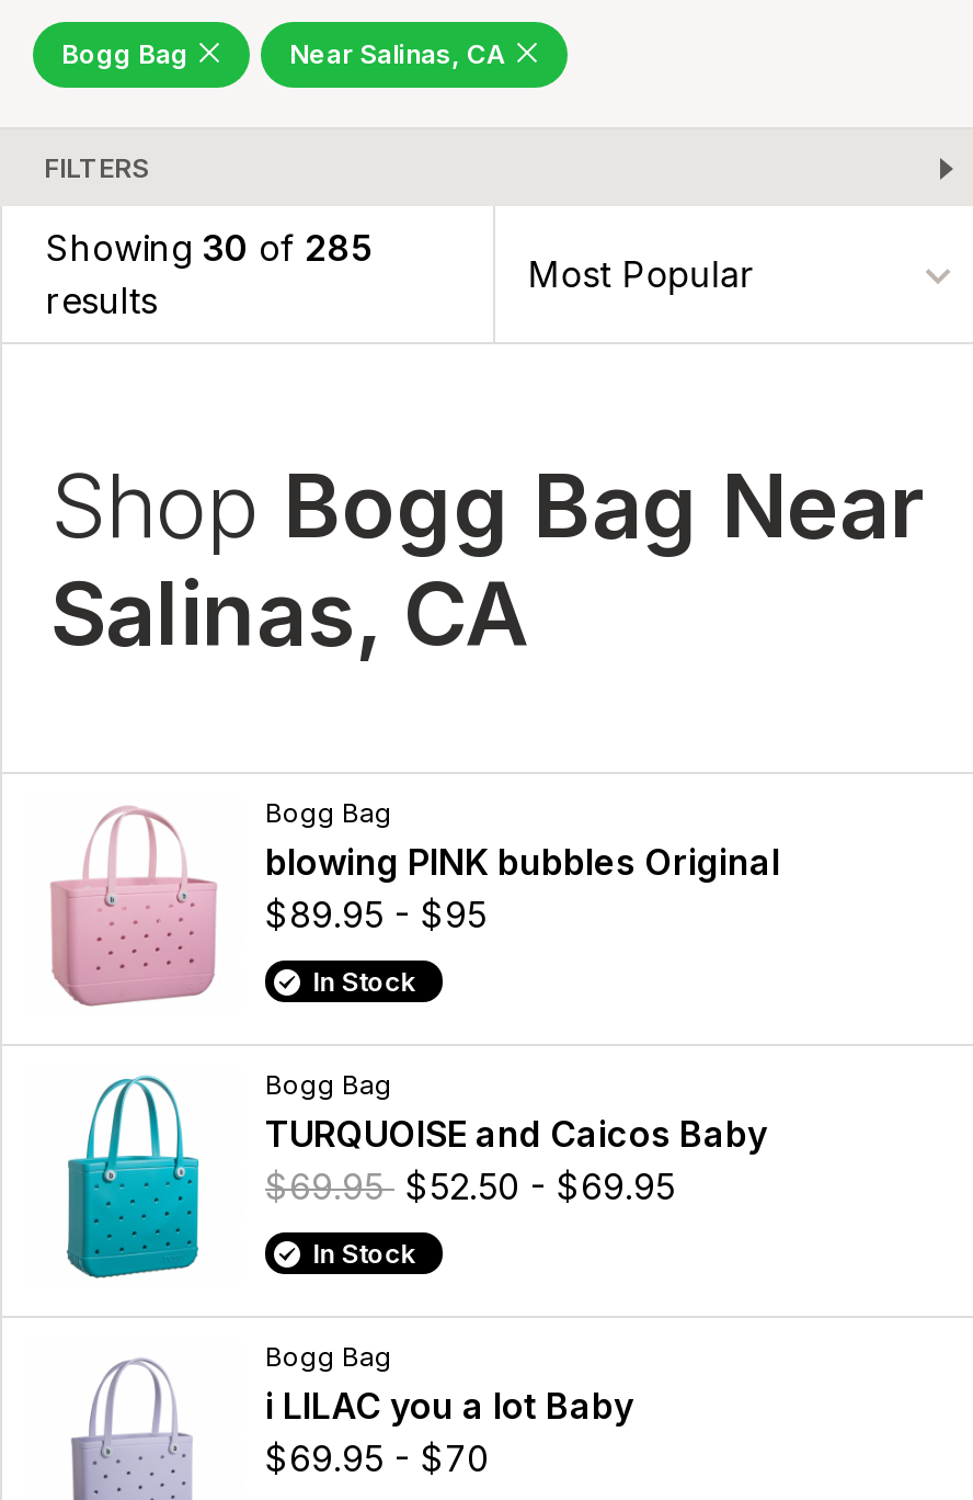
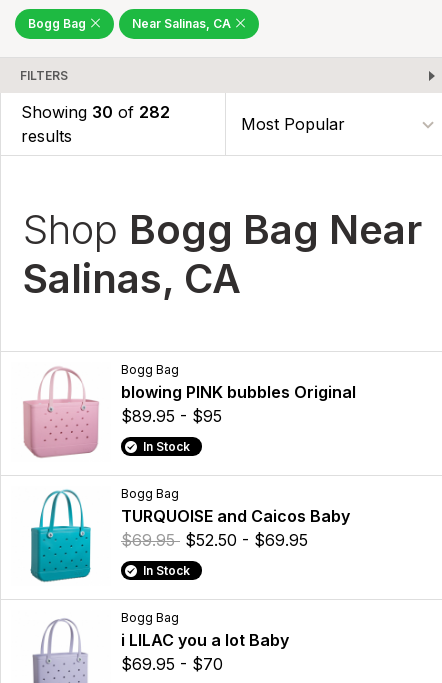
- Showing 30 of 285
+ Showing 30 of 282
